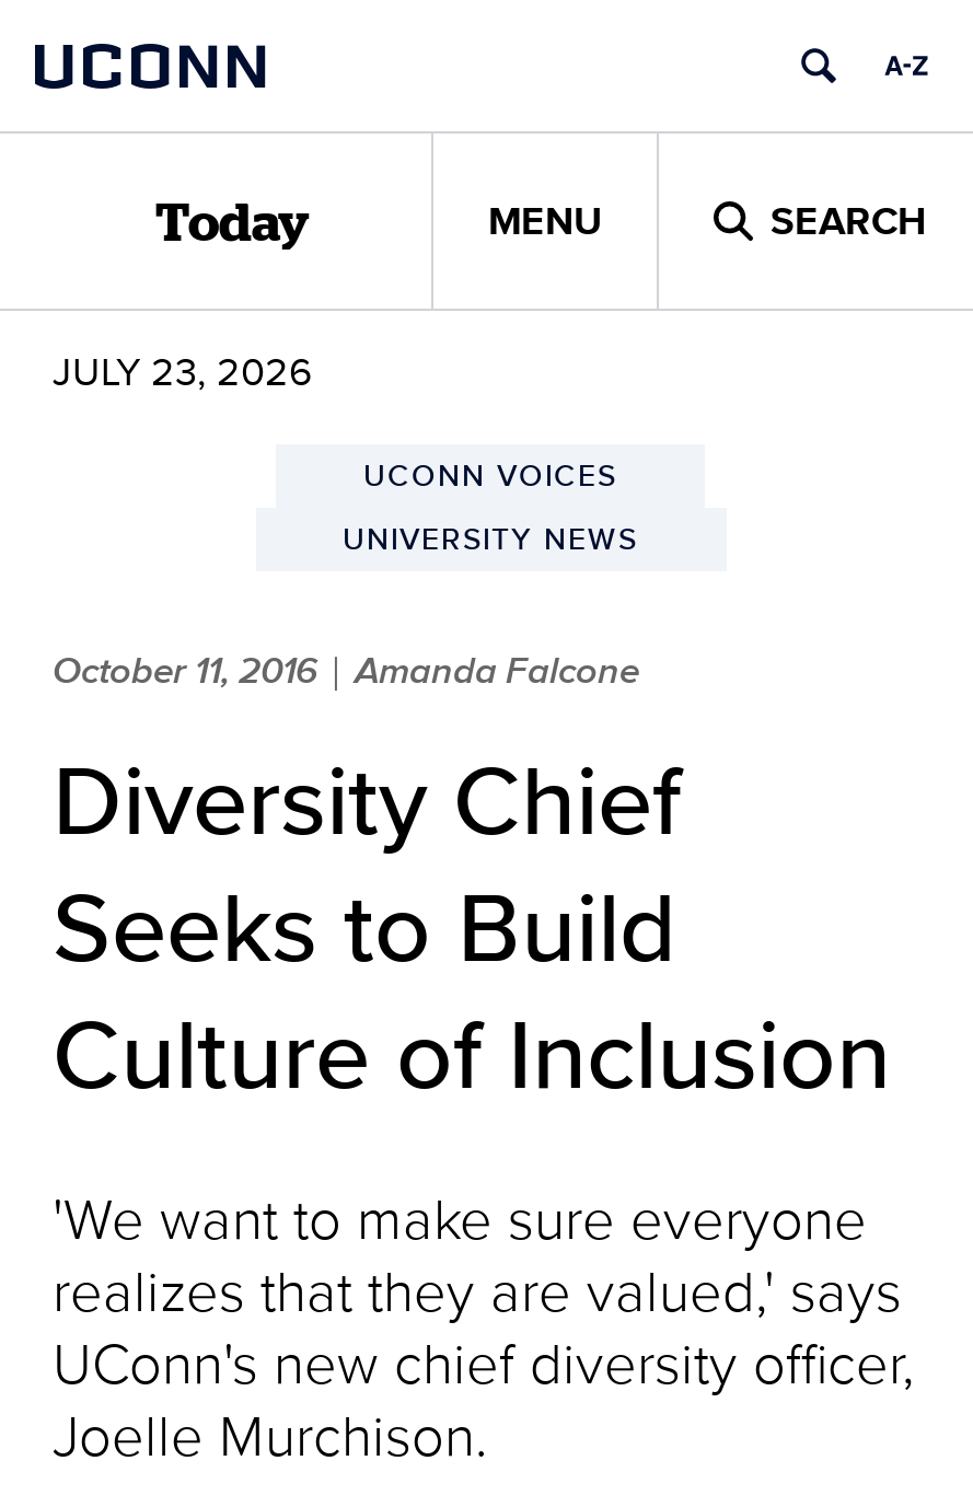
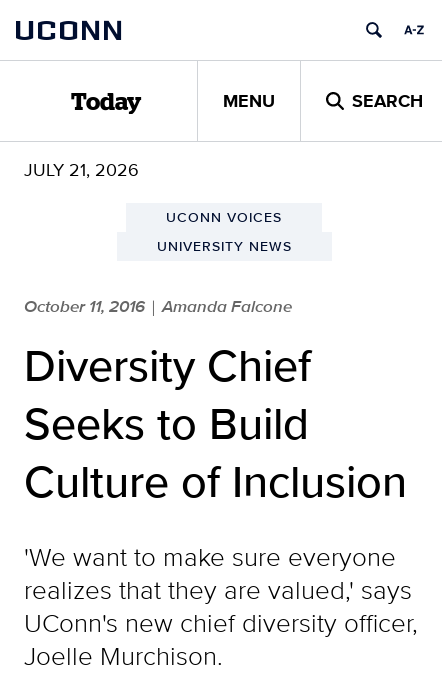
- JULY 23, 2026
+ JULY 21, 2026
